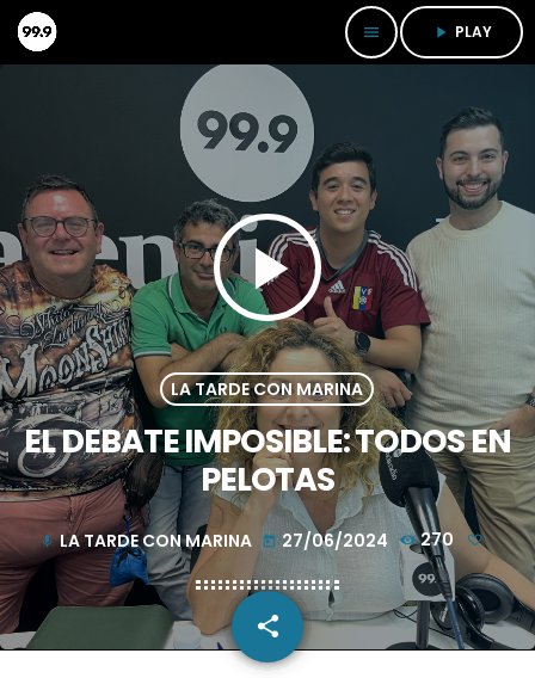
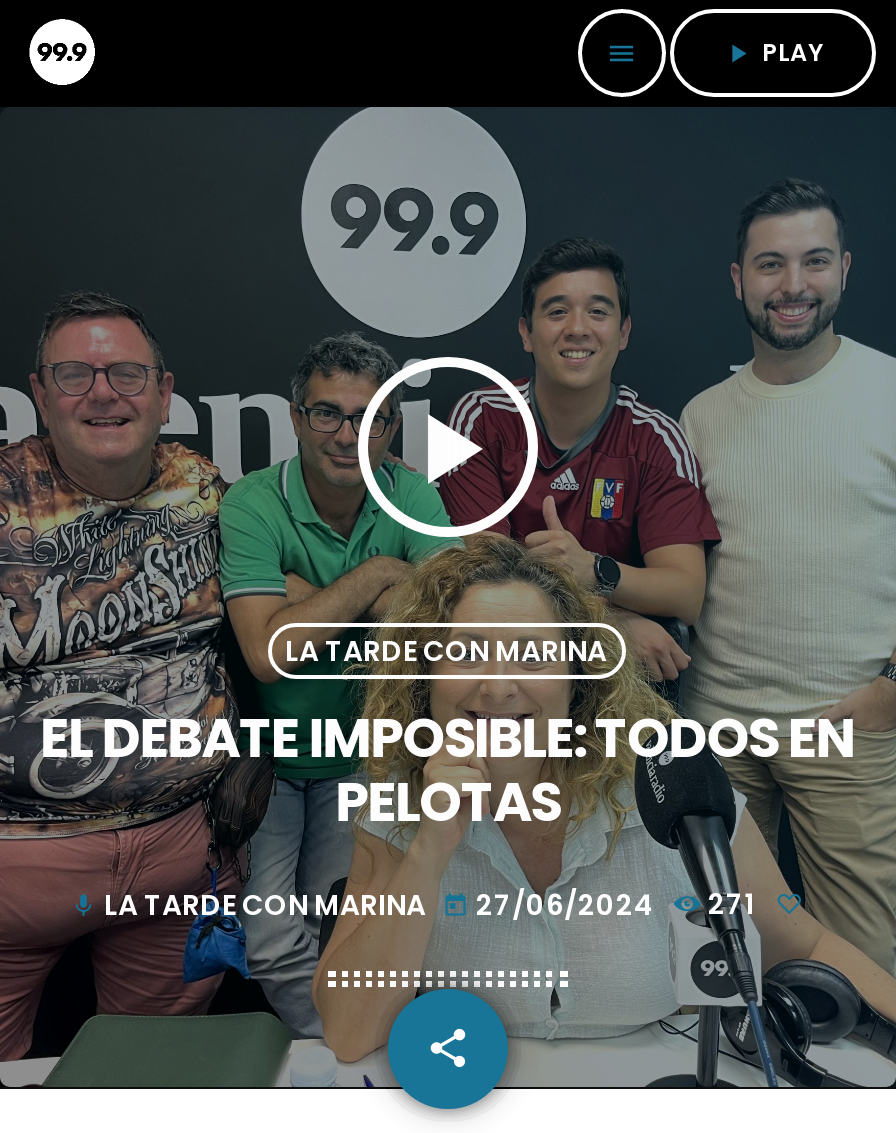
- 270
+ 271
